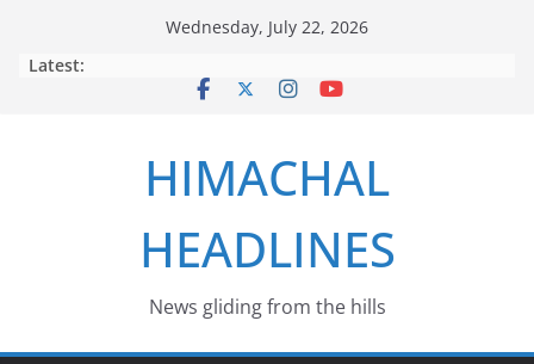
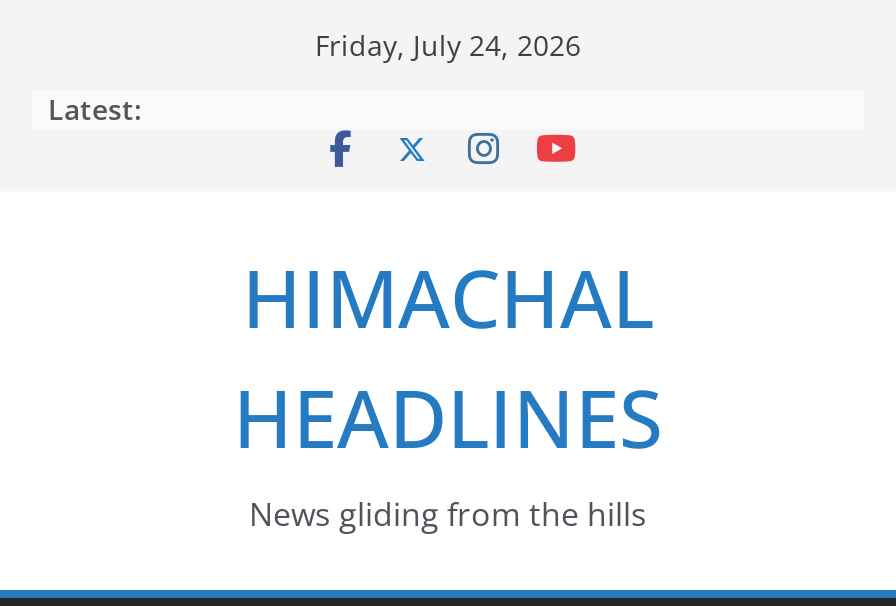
- Wednesday, July 22, 2026
+ Friday, July 24, 2026
